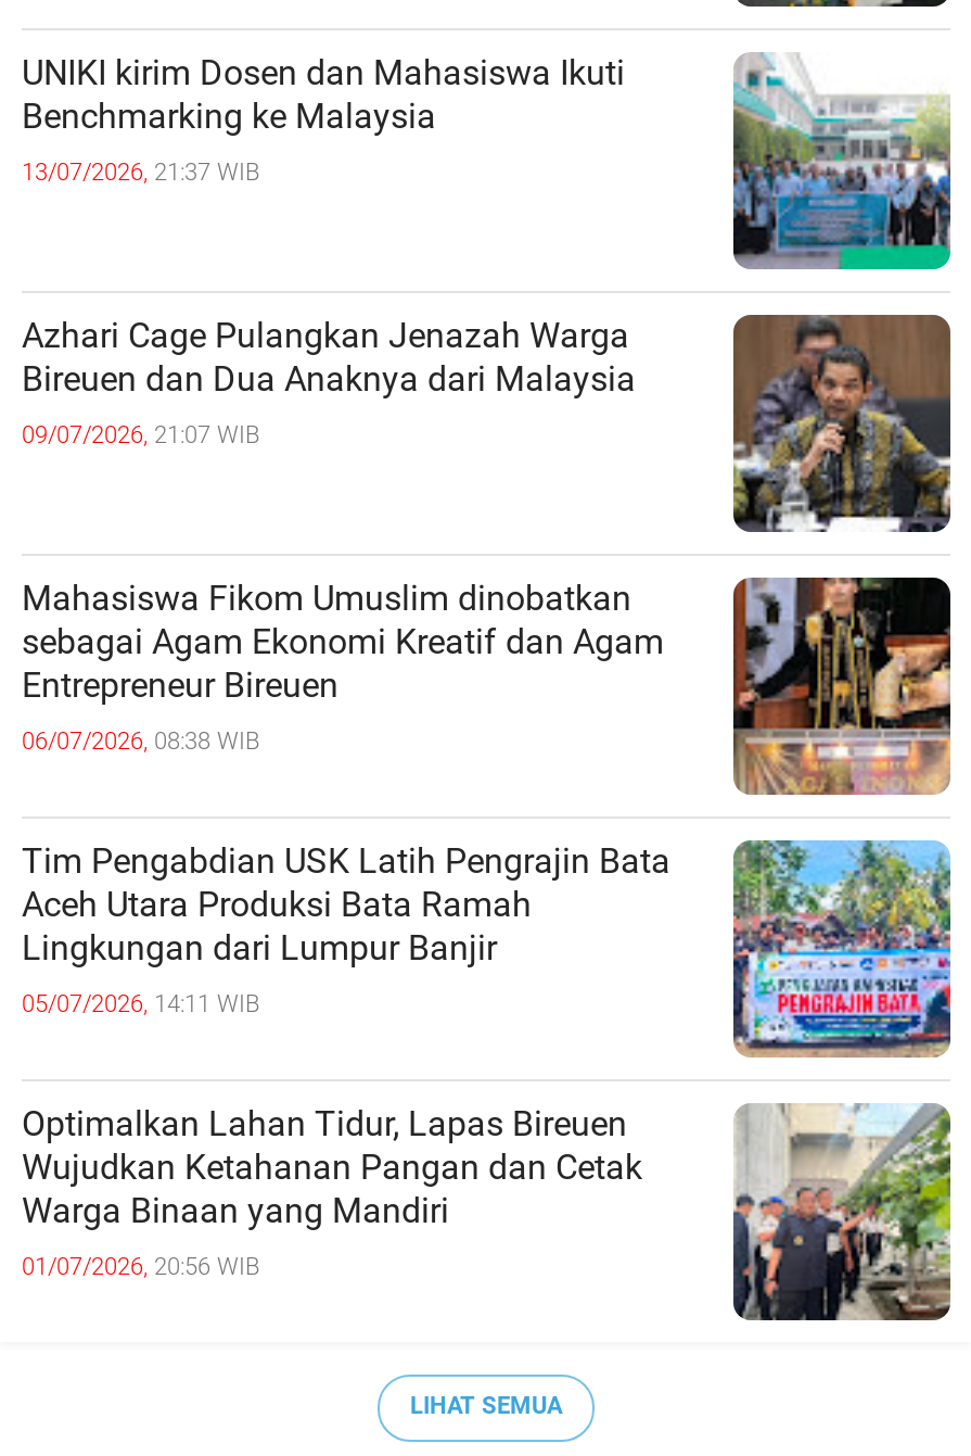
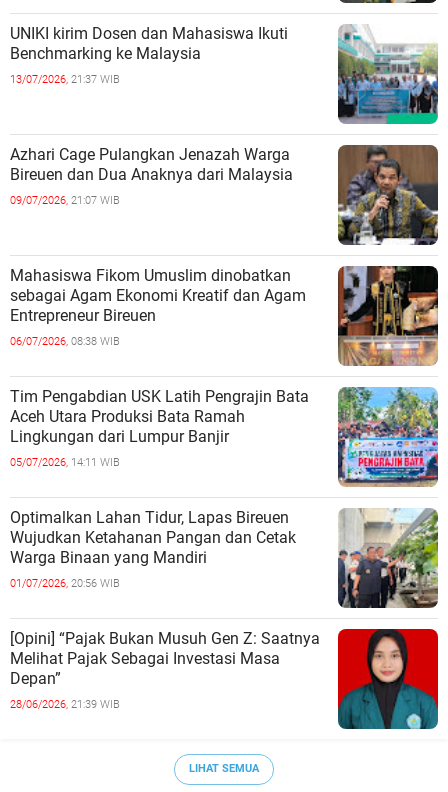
+ [image]
+ [Opini] “Pajak Bukan Musuh Gen Z: Saatnya
+ Melihat Pajak Sebagai Investasi Masa
+ Depan”
+ 28/06/2026, 21:39 WIB
